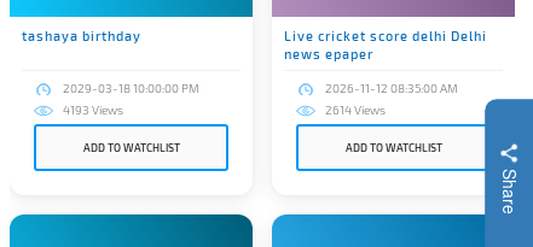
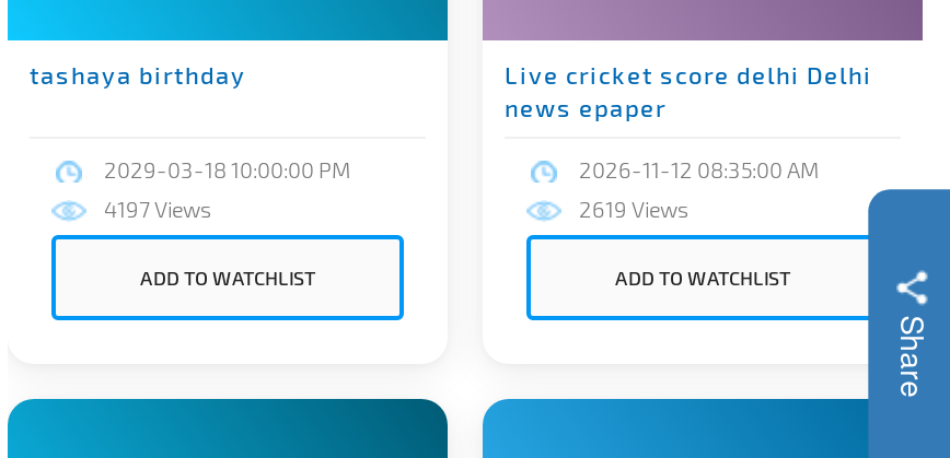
- 4193 Views
+ 4197 Views

- 2614 Views
+ 2619 Views
